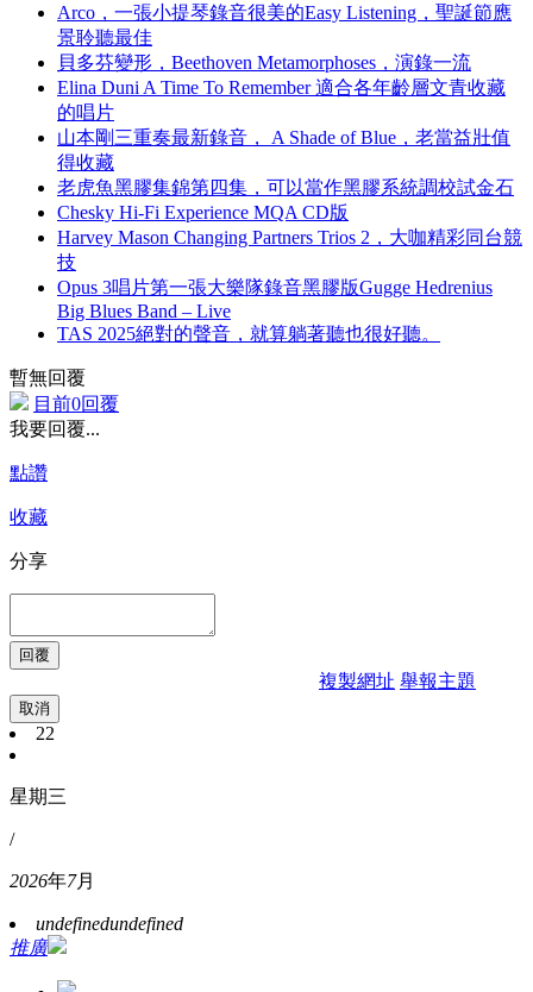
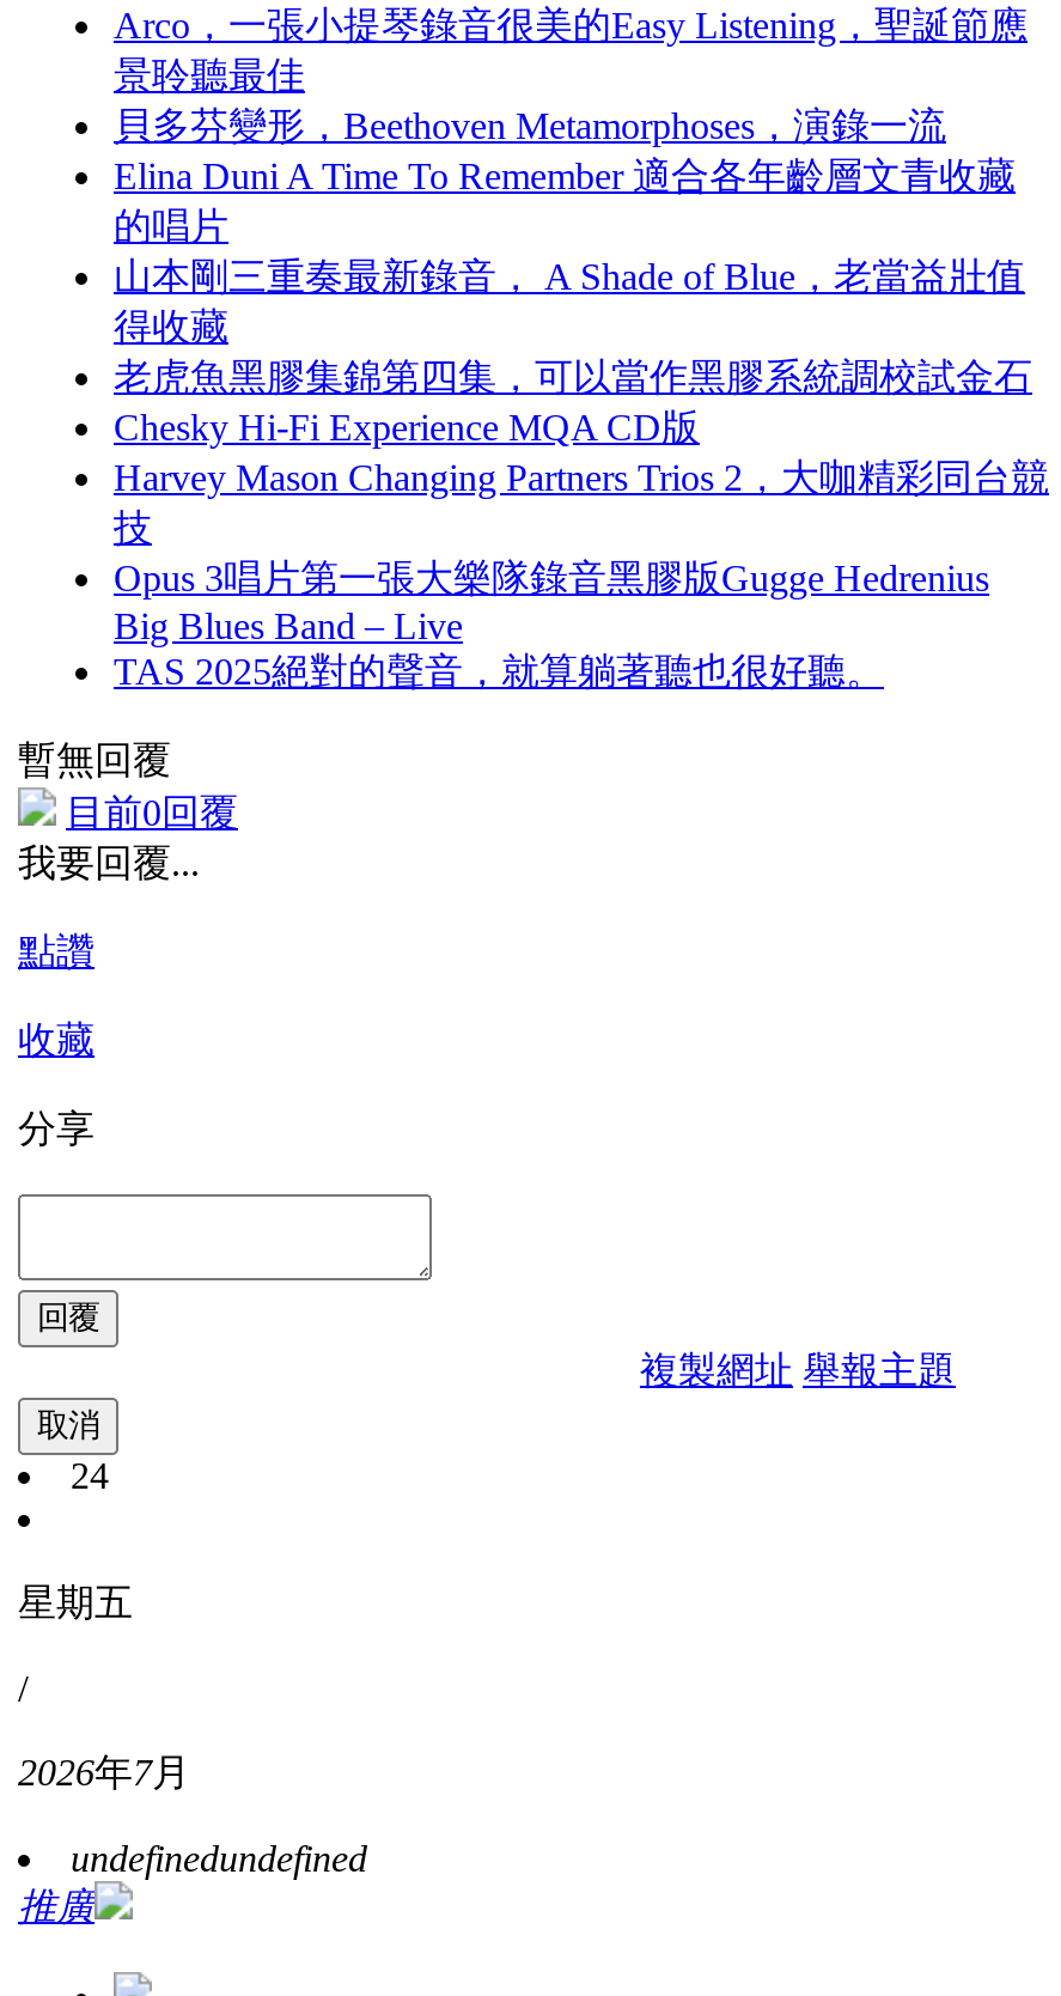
- 22
+ 24

- 星期三
+ 星期五
